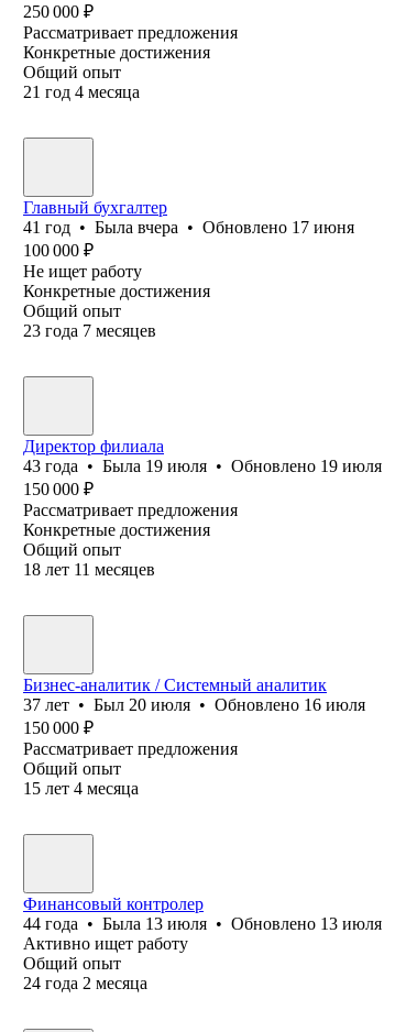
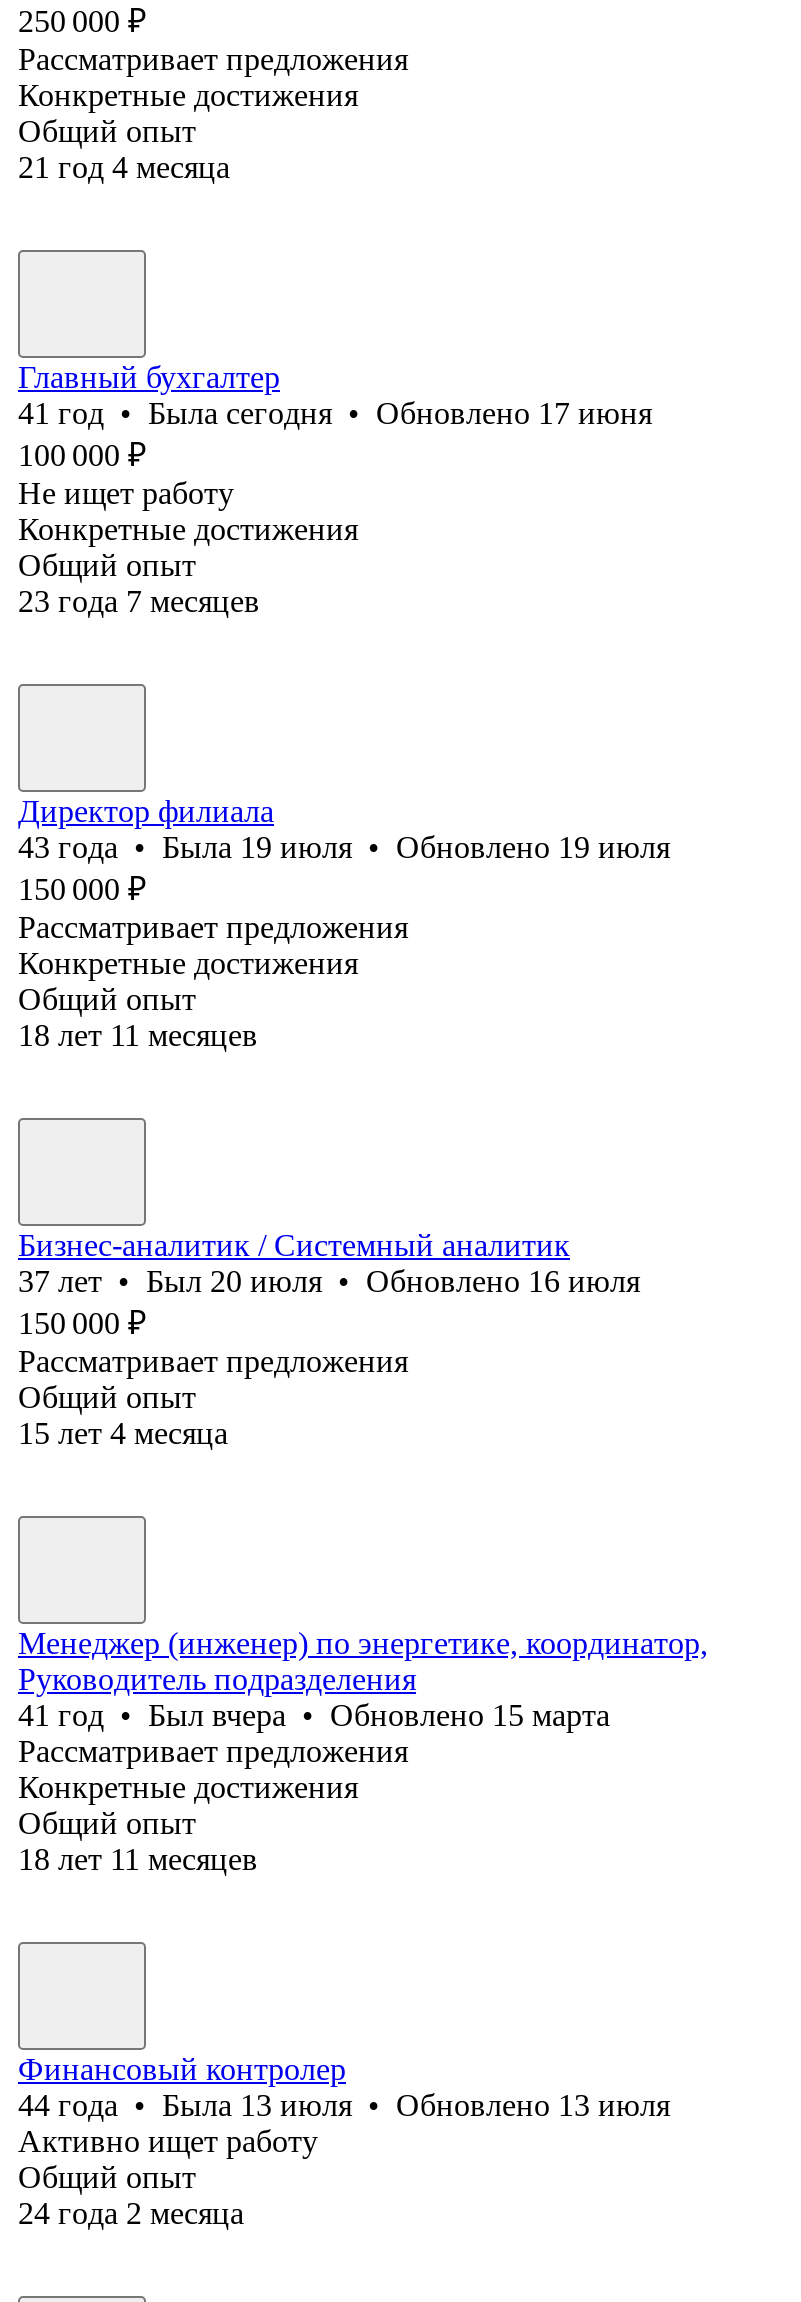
- 41 год • Была вчера • Обновлено 17 июня
+ 41 год • Была сегодня • Обновлено 17 июня

+ Менеджер (инженер) по энергетике, координатор,
+ Руководитель подразделения
+ 41 год • Был вчера • Обновлено 15 марта
+ Рассматривает предложения
+ Конкретные достижения
+ Общий опыт
+ 18 лет 11 месяцев
